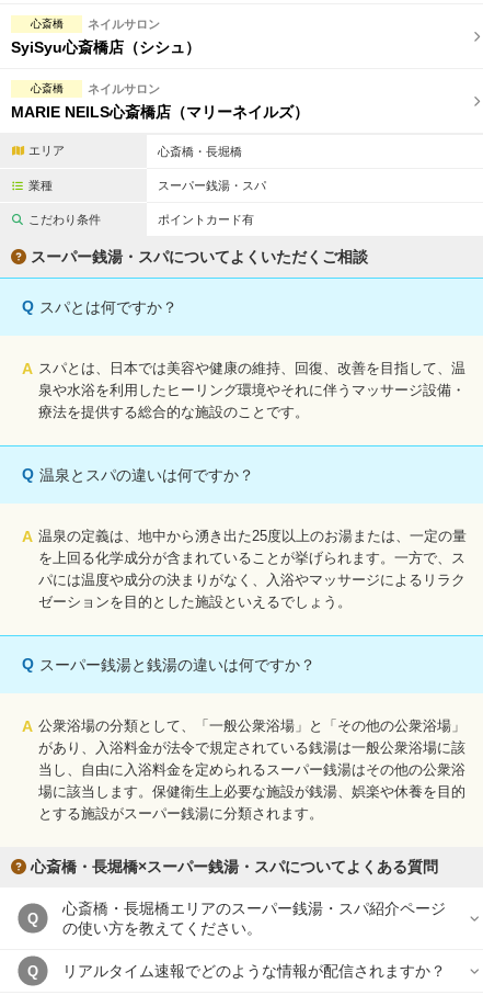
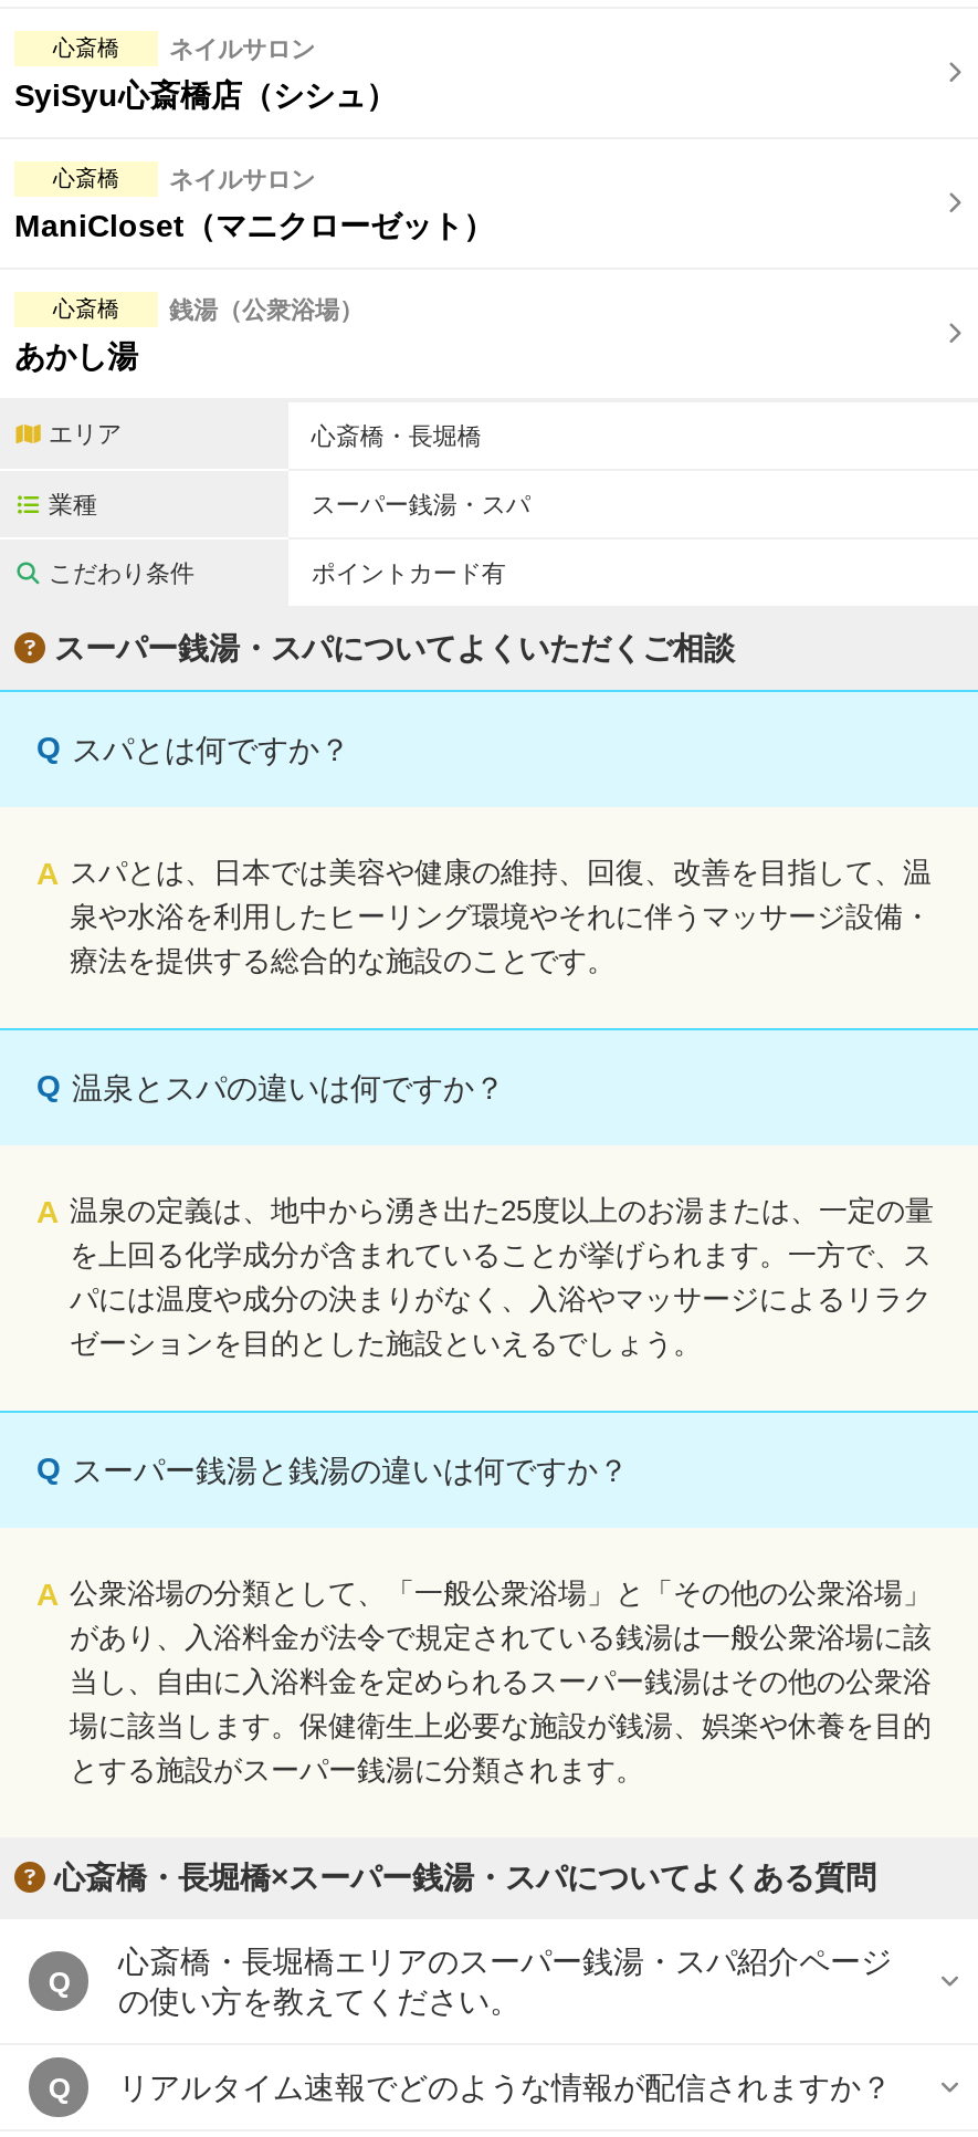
- MARIE NEILS心斎橋店（マリーネイルズ）
+ ManiCloset（マニクローゼット）
+ 心斎橋
+ 銭湯（公衆浴場）
+ あかし湯
